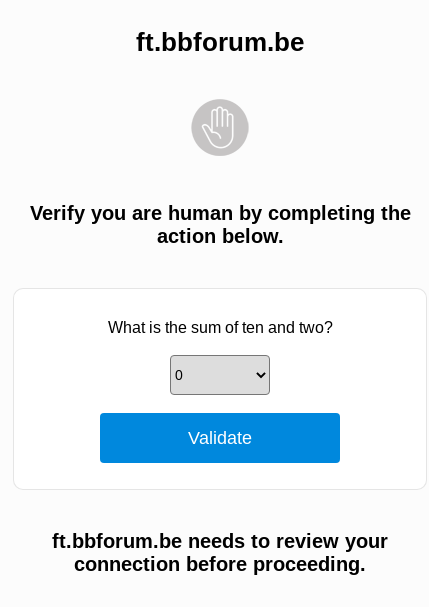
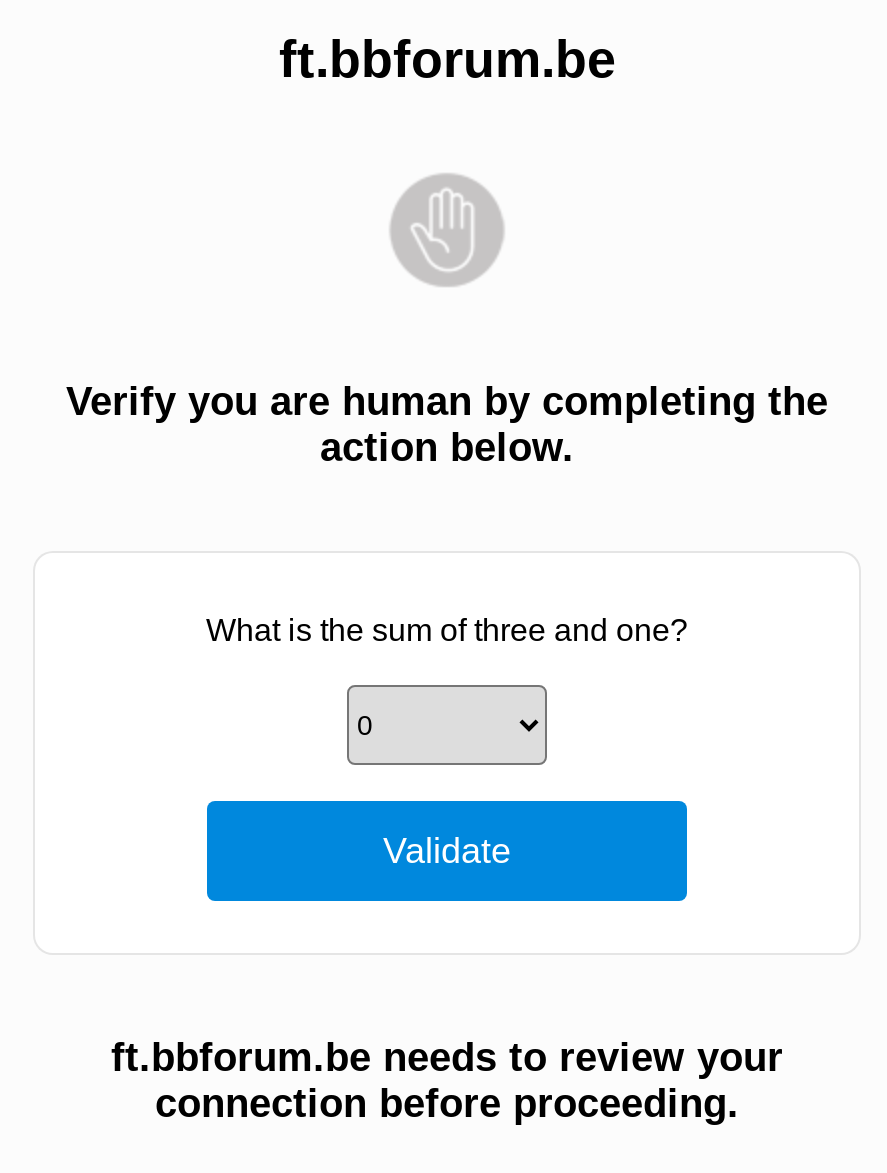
- What is the sum of ten and two?
+ What is the sum of three and one?
